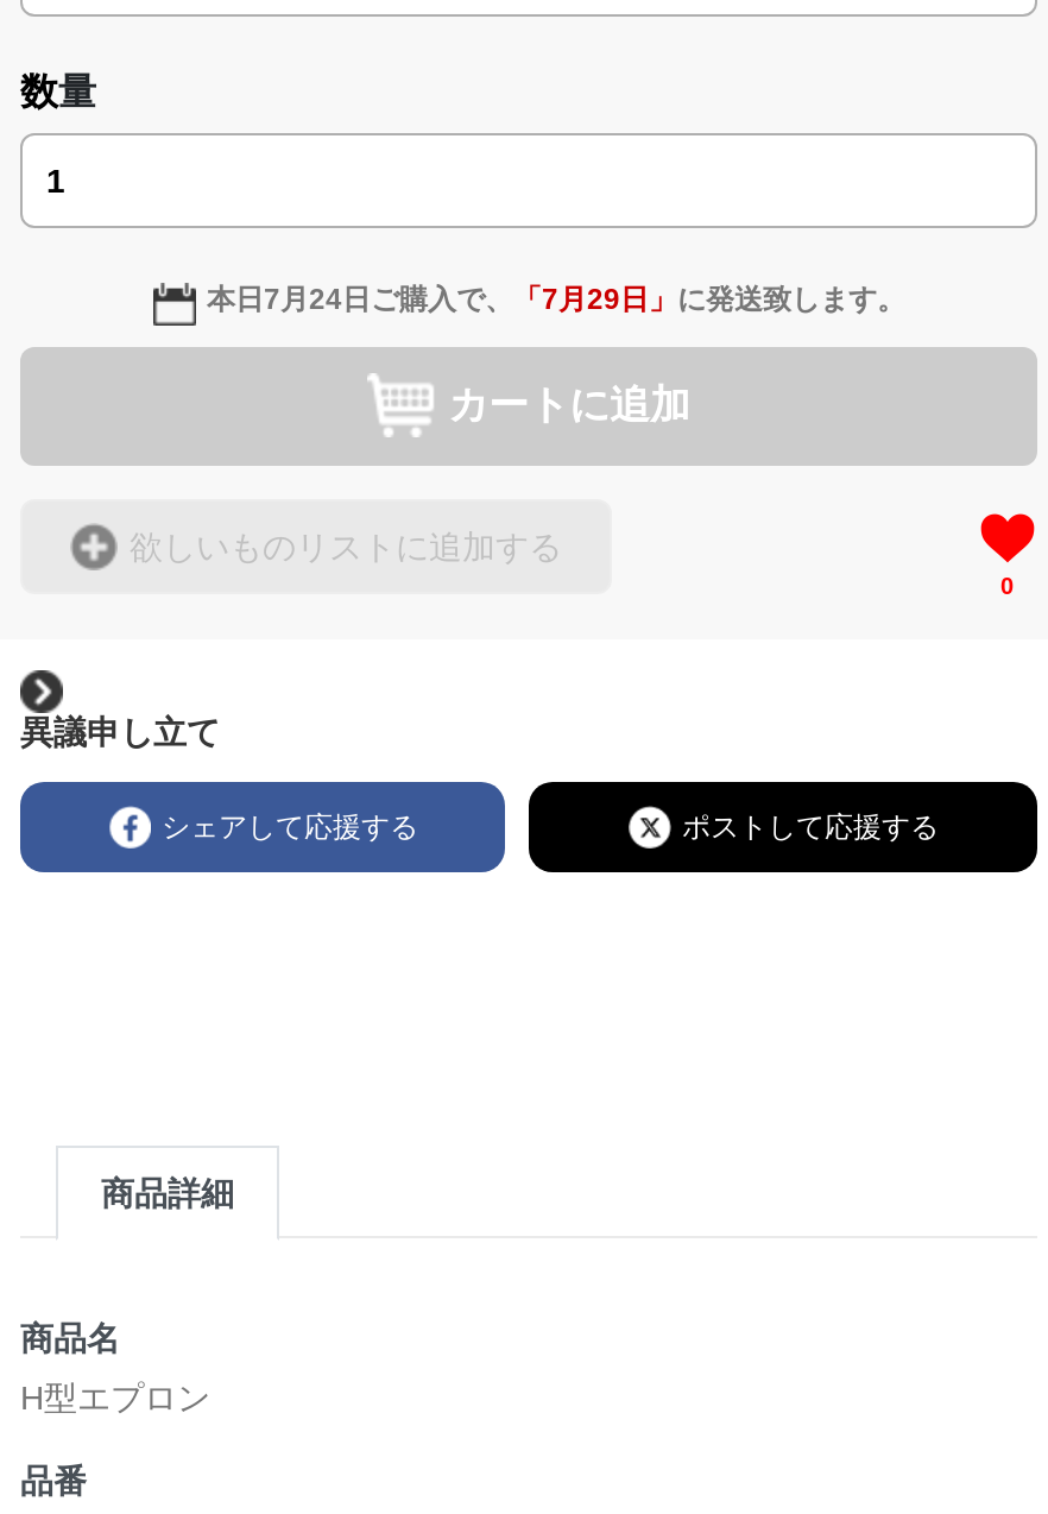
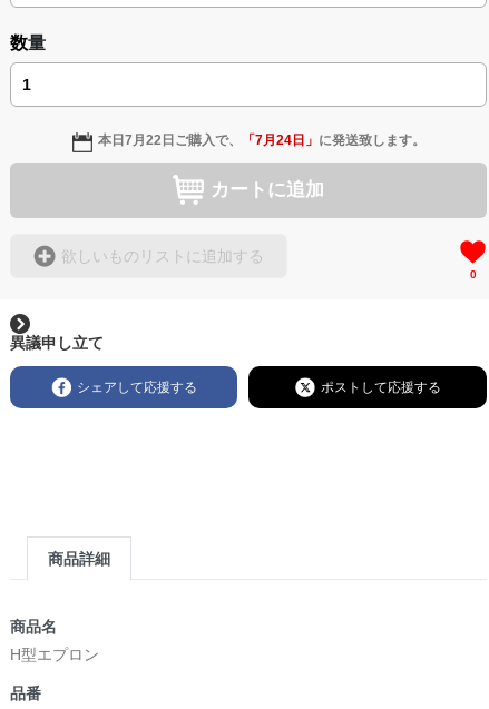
- 本日7月24日ご購入で、「7月29日」に発送致します。
+ 本日7月22日ご購入で、「7月24日」に発送致します。
